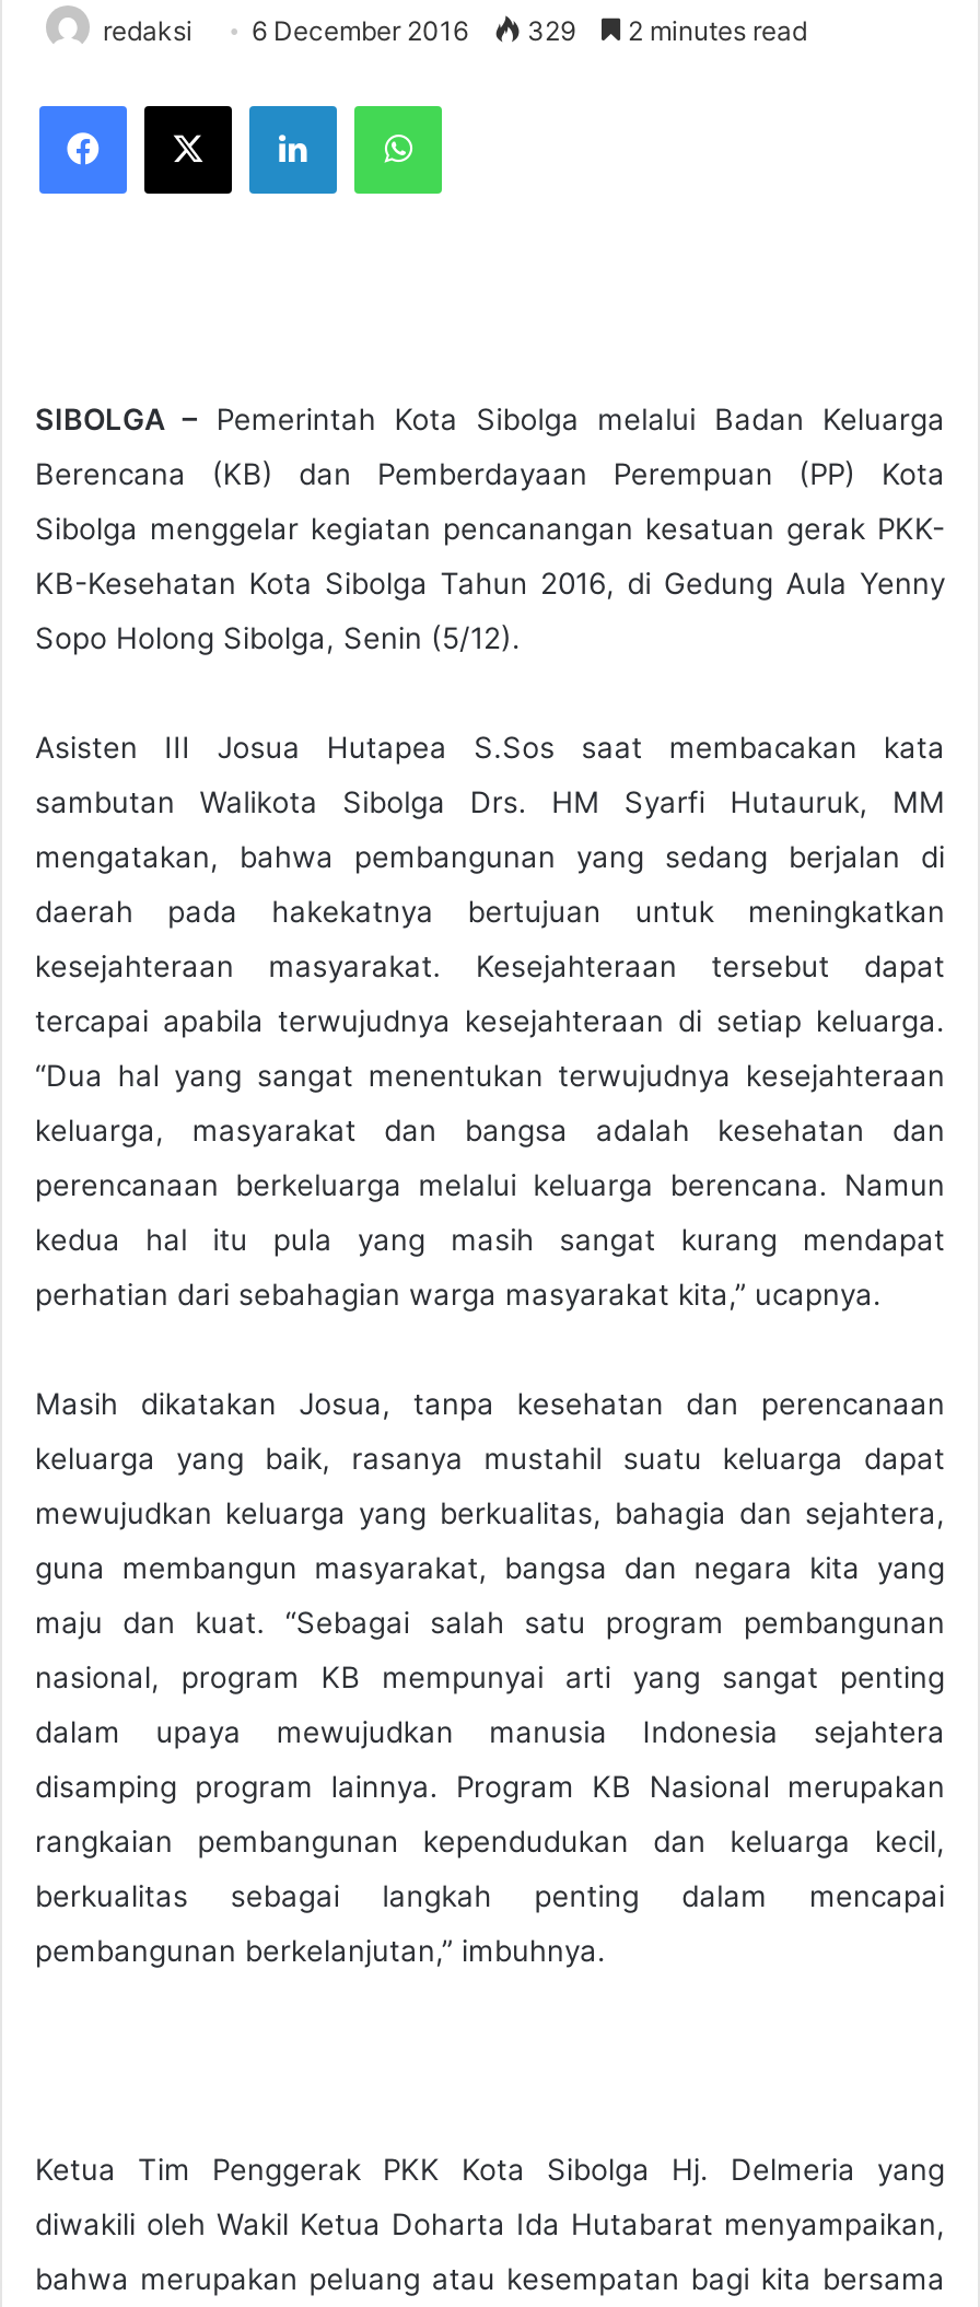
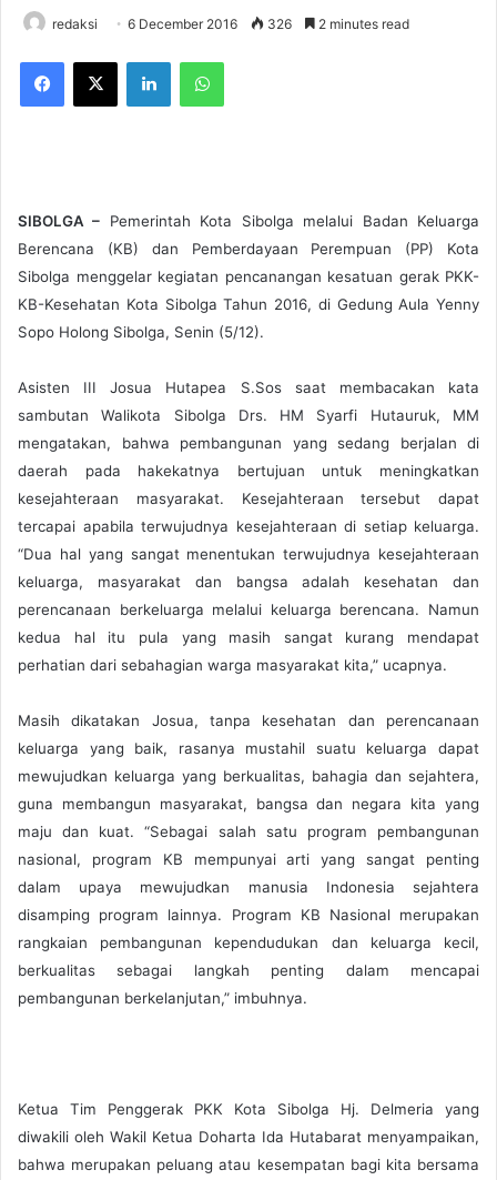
- redaksi 6 December 2016 329 2 minutes read
+ redaksi 6 December 2016 326 2 minutes read
